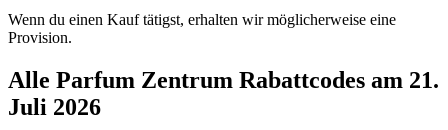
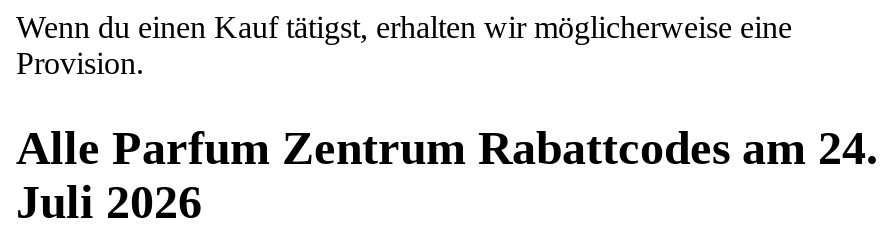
- Alle Parfum Zentrum Rabattcodes am 21.
+ Alle Parfum Zentrum Rabattcodes am 24.
